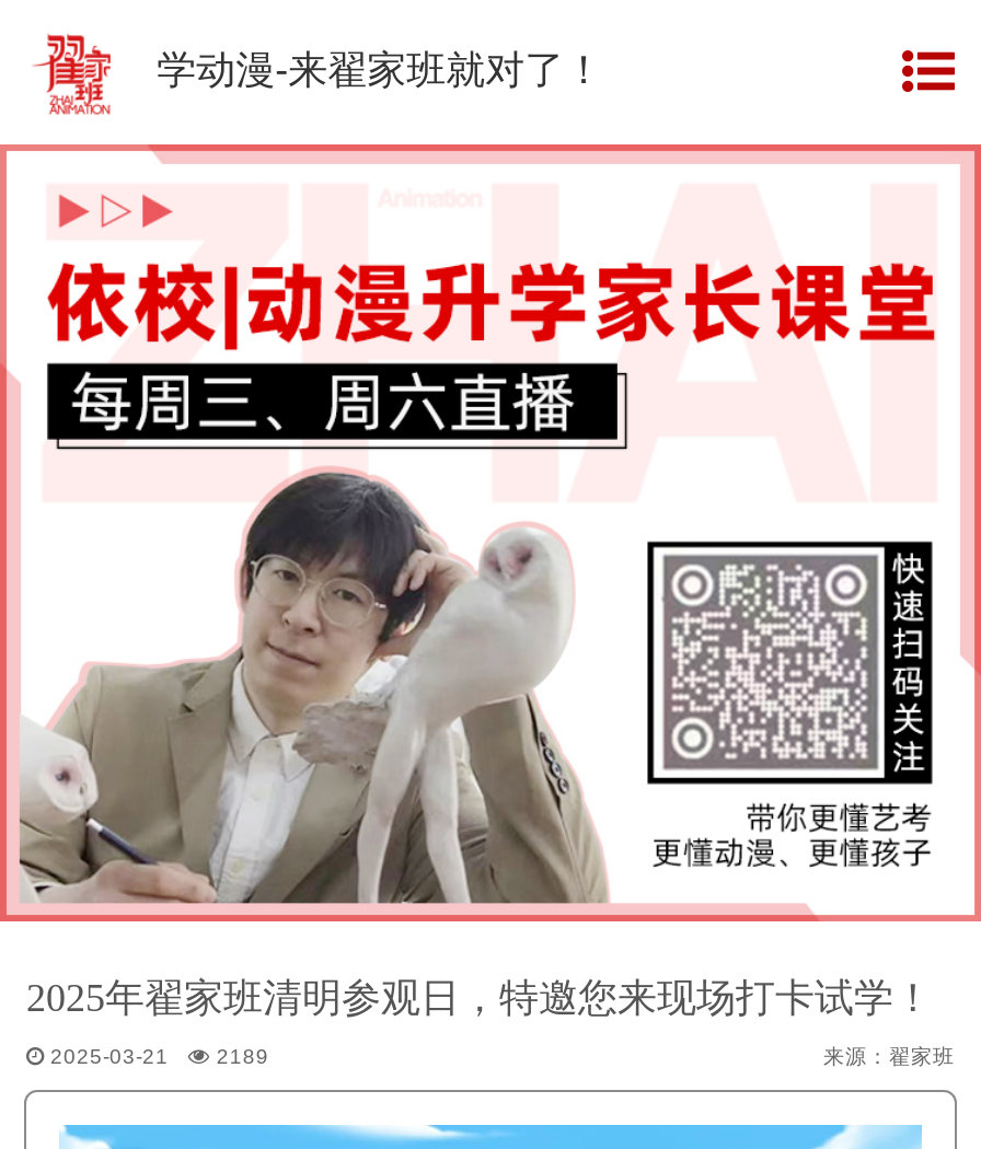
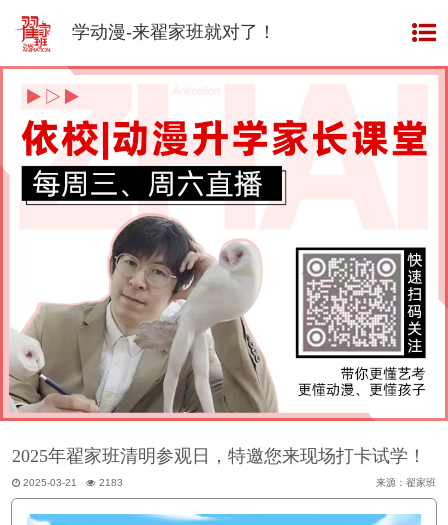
- 2025-03-21 2189
+ 2025-03-21 2183
